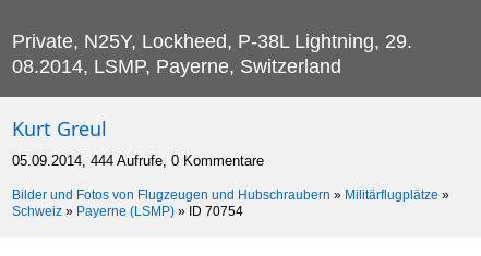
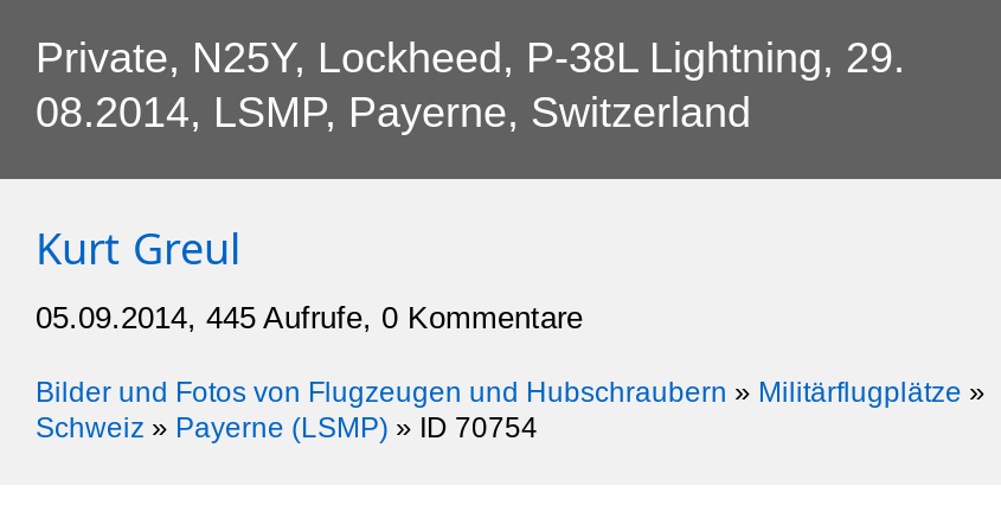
- 05.09.2014, 444 Aufrufe, 0 Kommentare
+ 05.09.2014, 445 Aufrufe, 0 Kommentare
